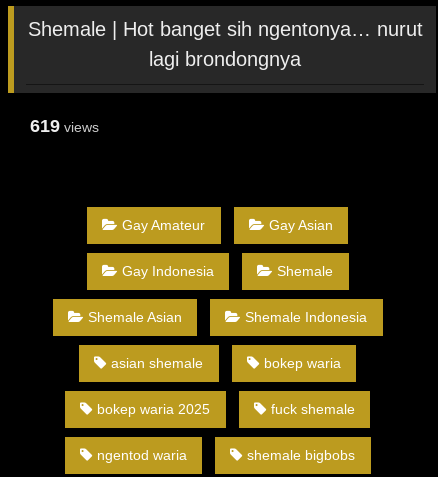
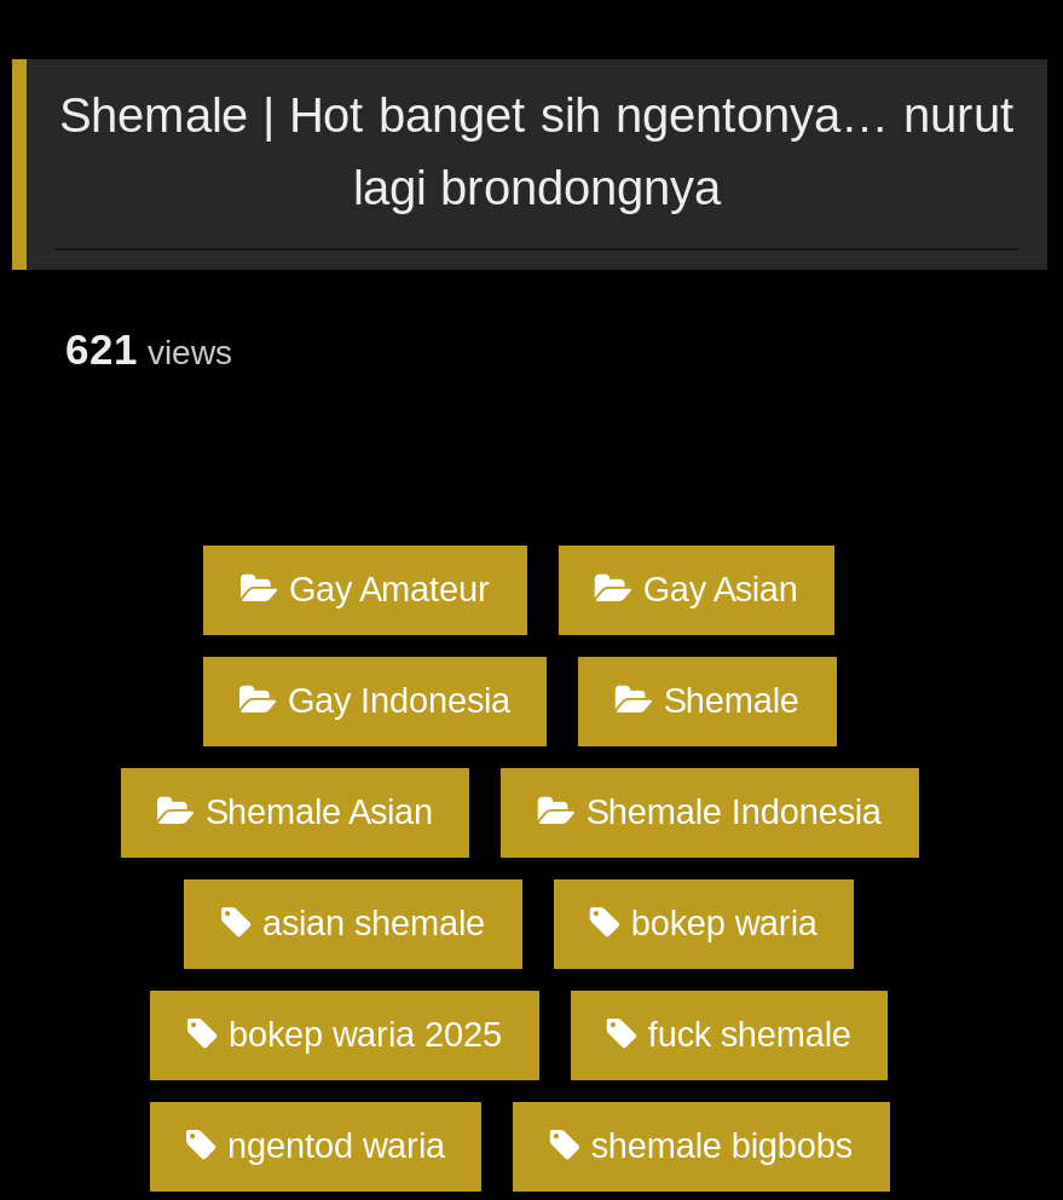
- 619 views
+ 621 views
